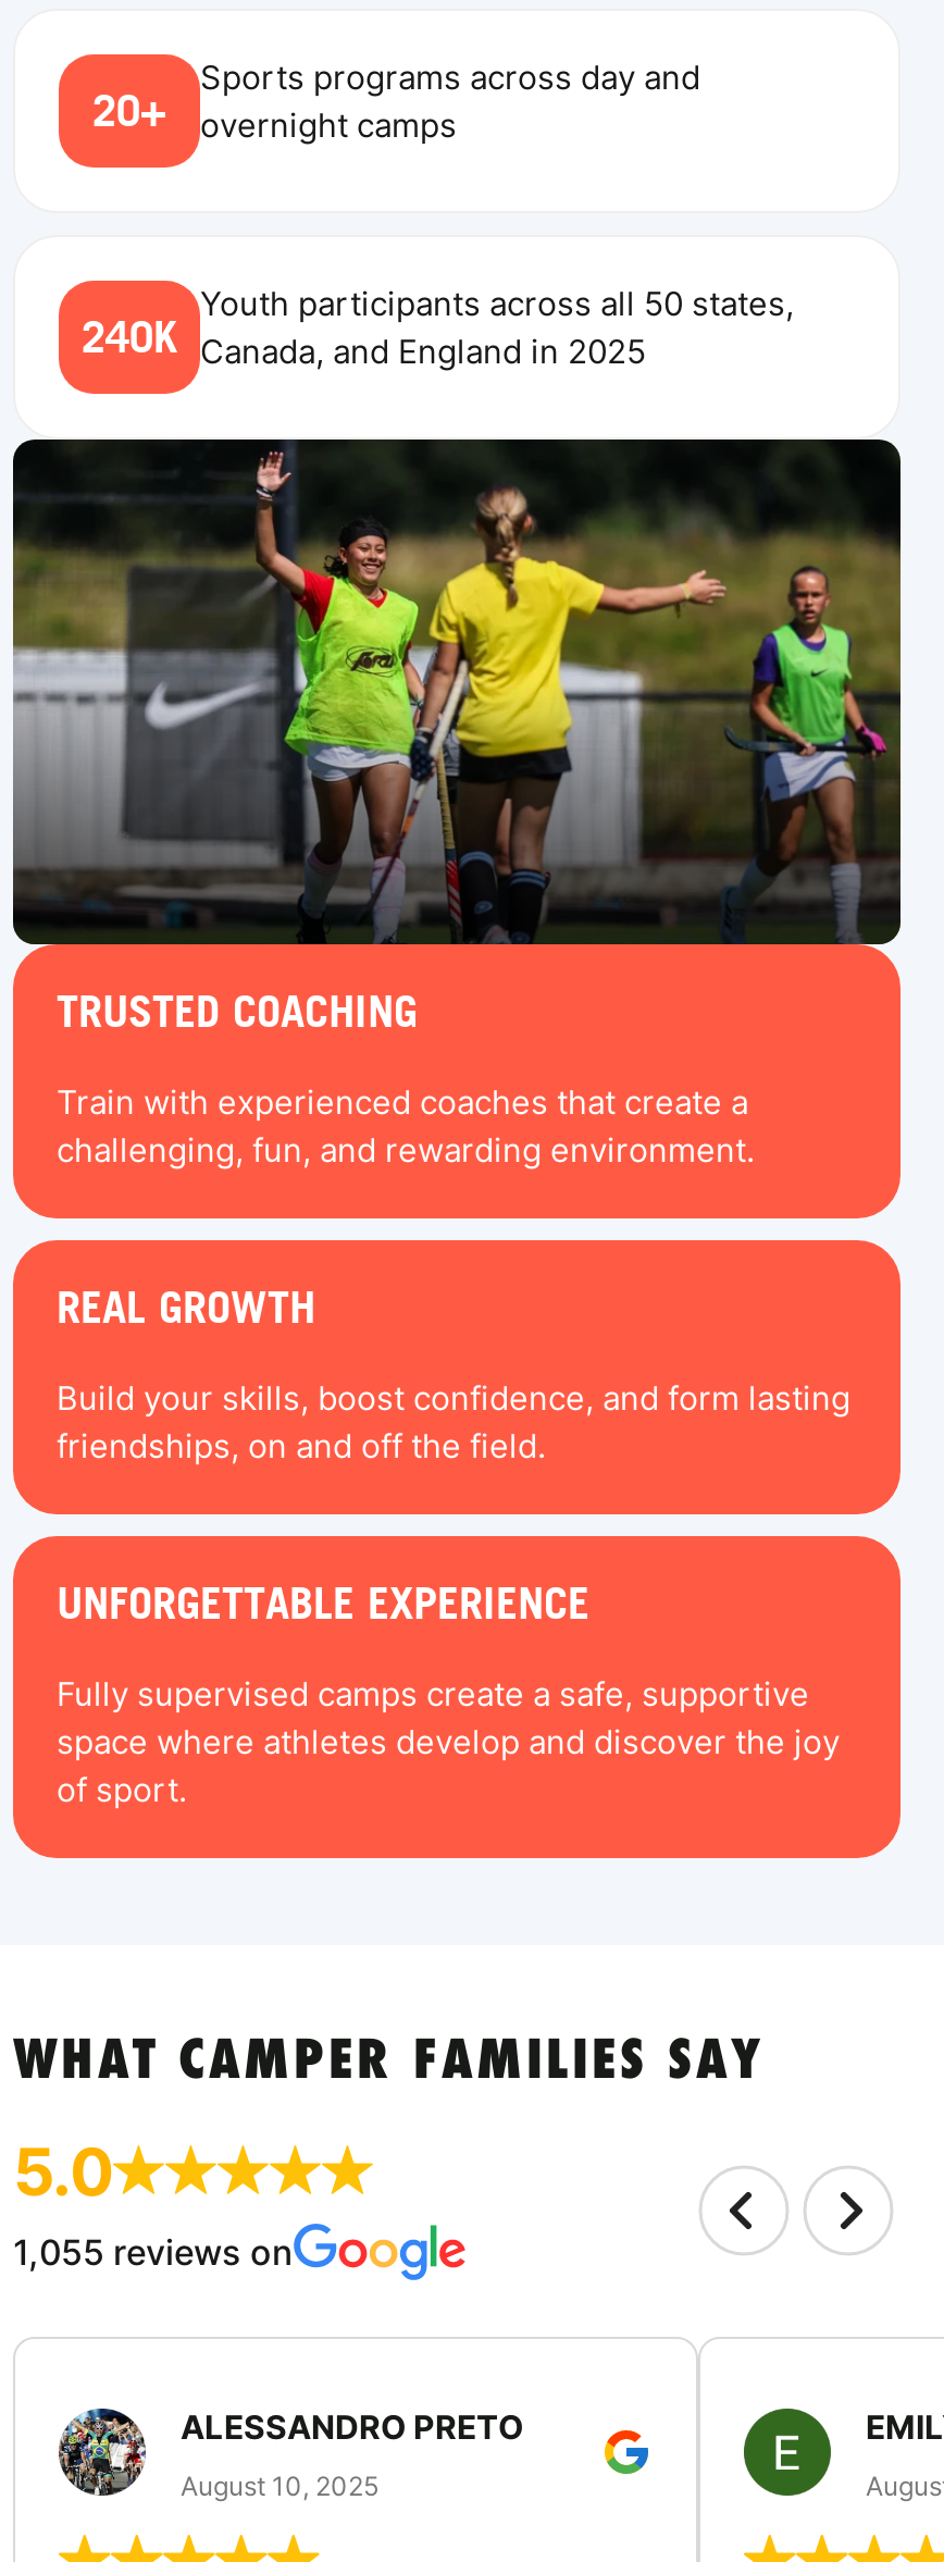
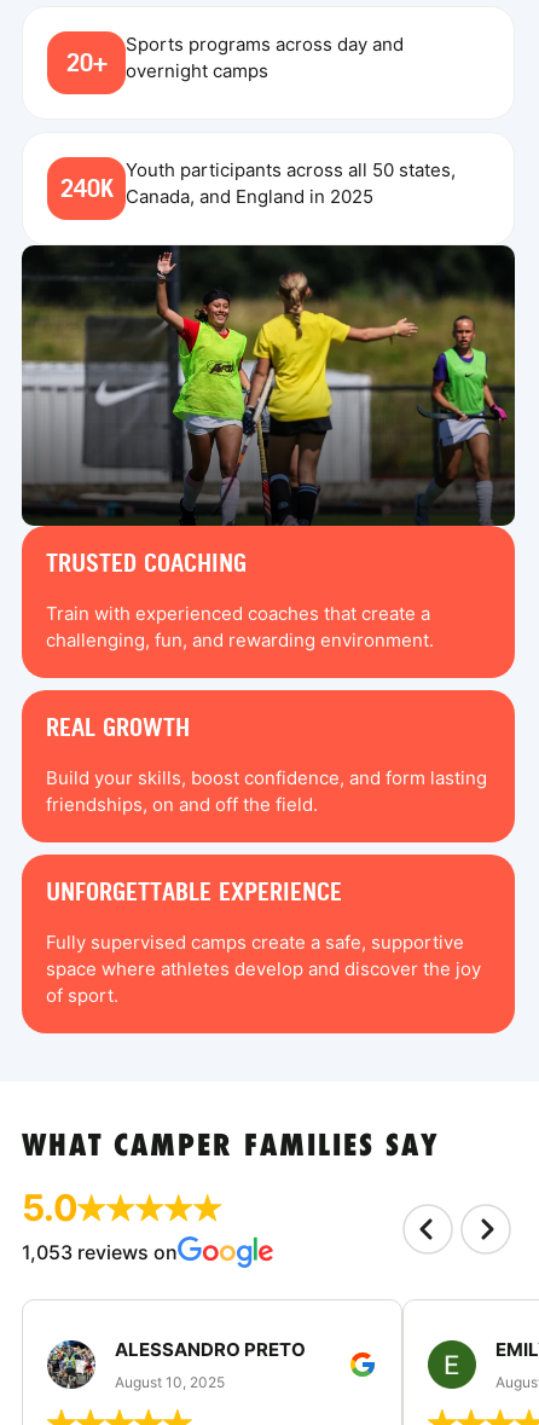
- 1,055 reviews on
+ 1,053 reviews on
